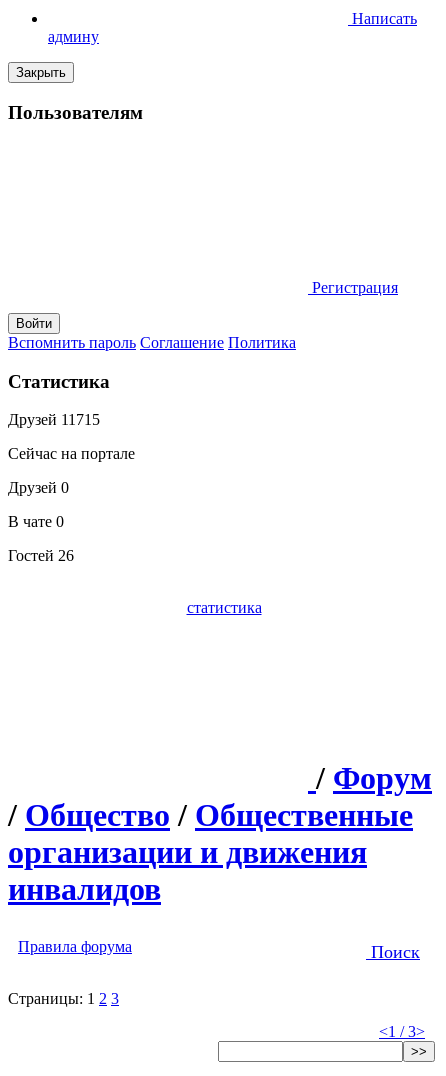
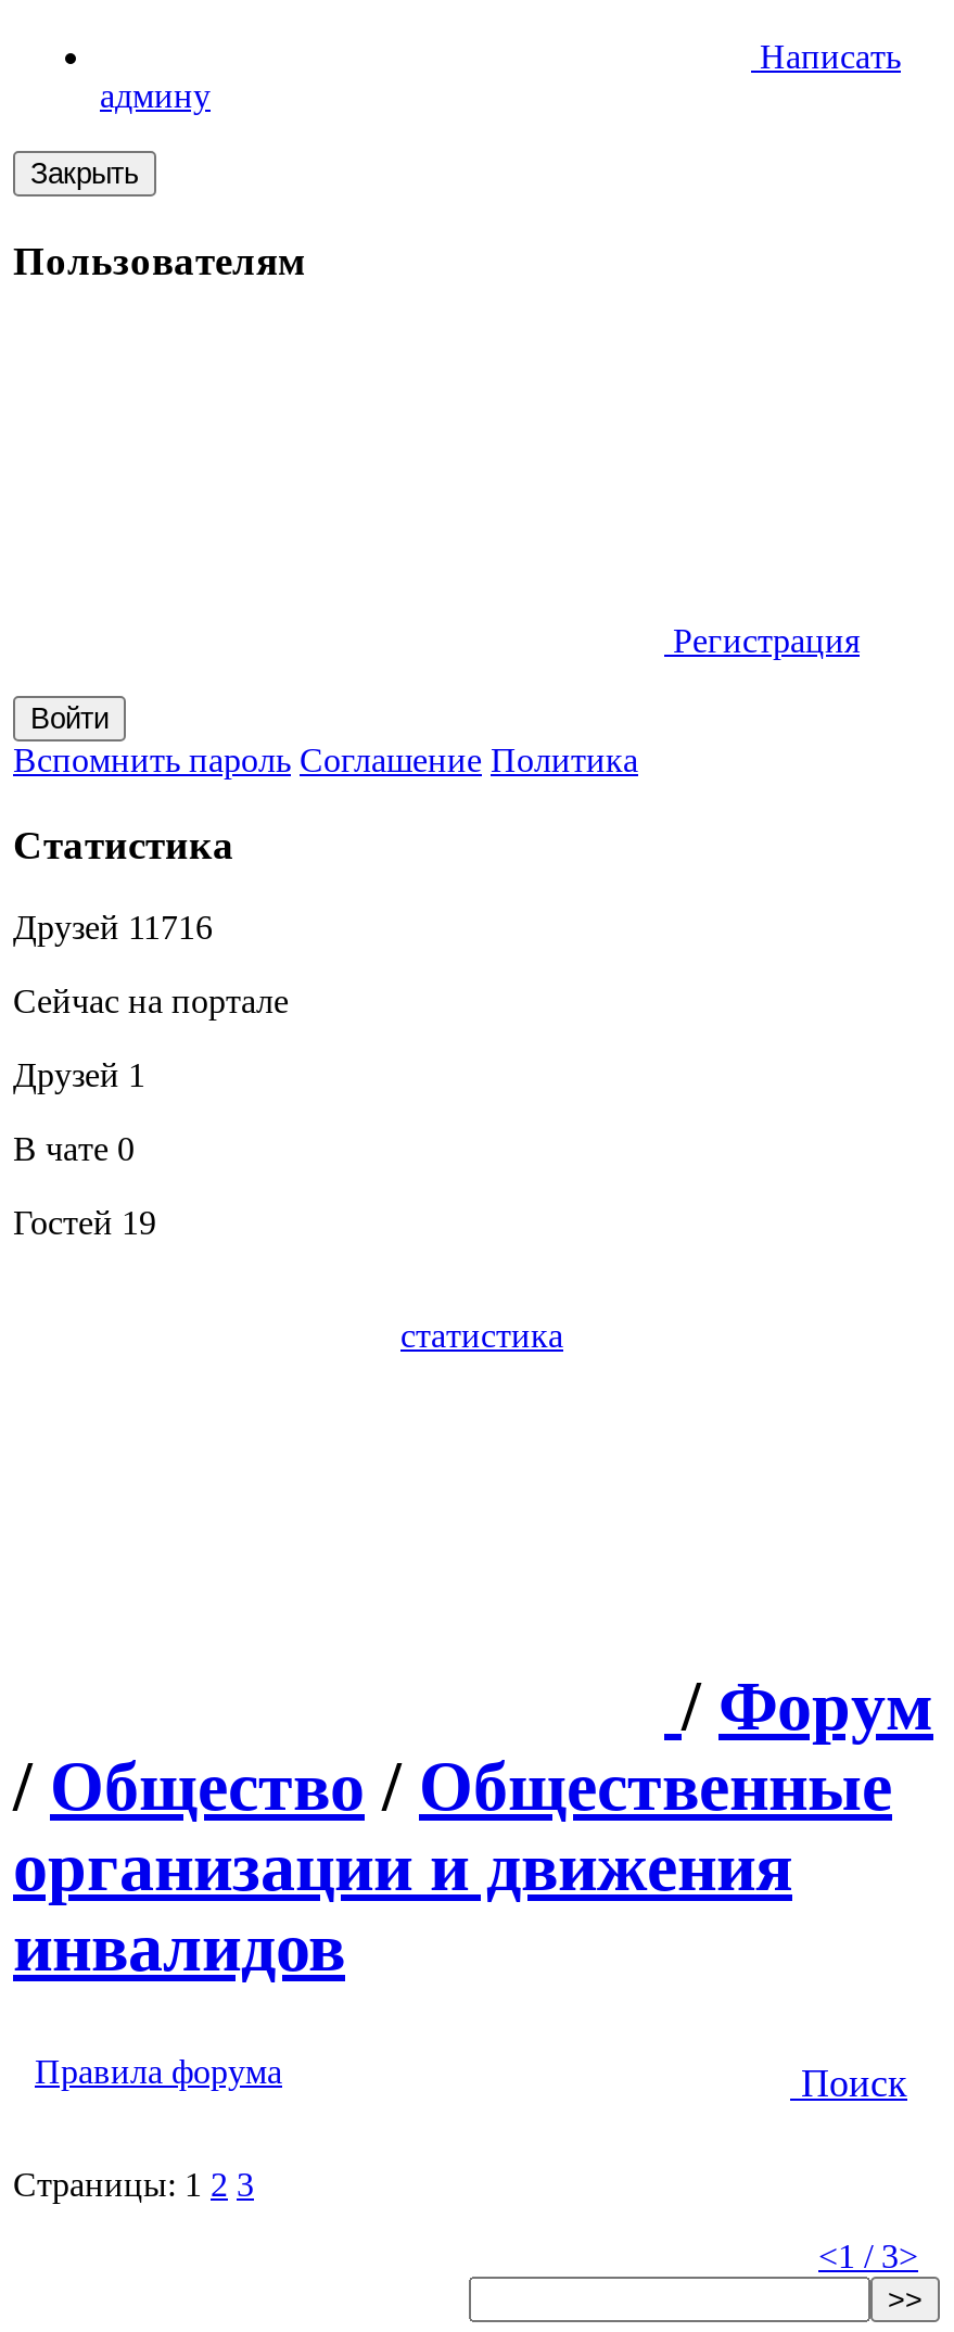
- Друзей 11715
+ Друзей 11716

- Друзей 0
+ Друзей 1

- Гостей 26
+ Гостей 19
